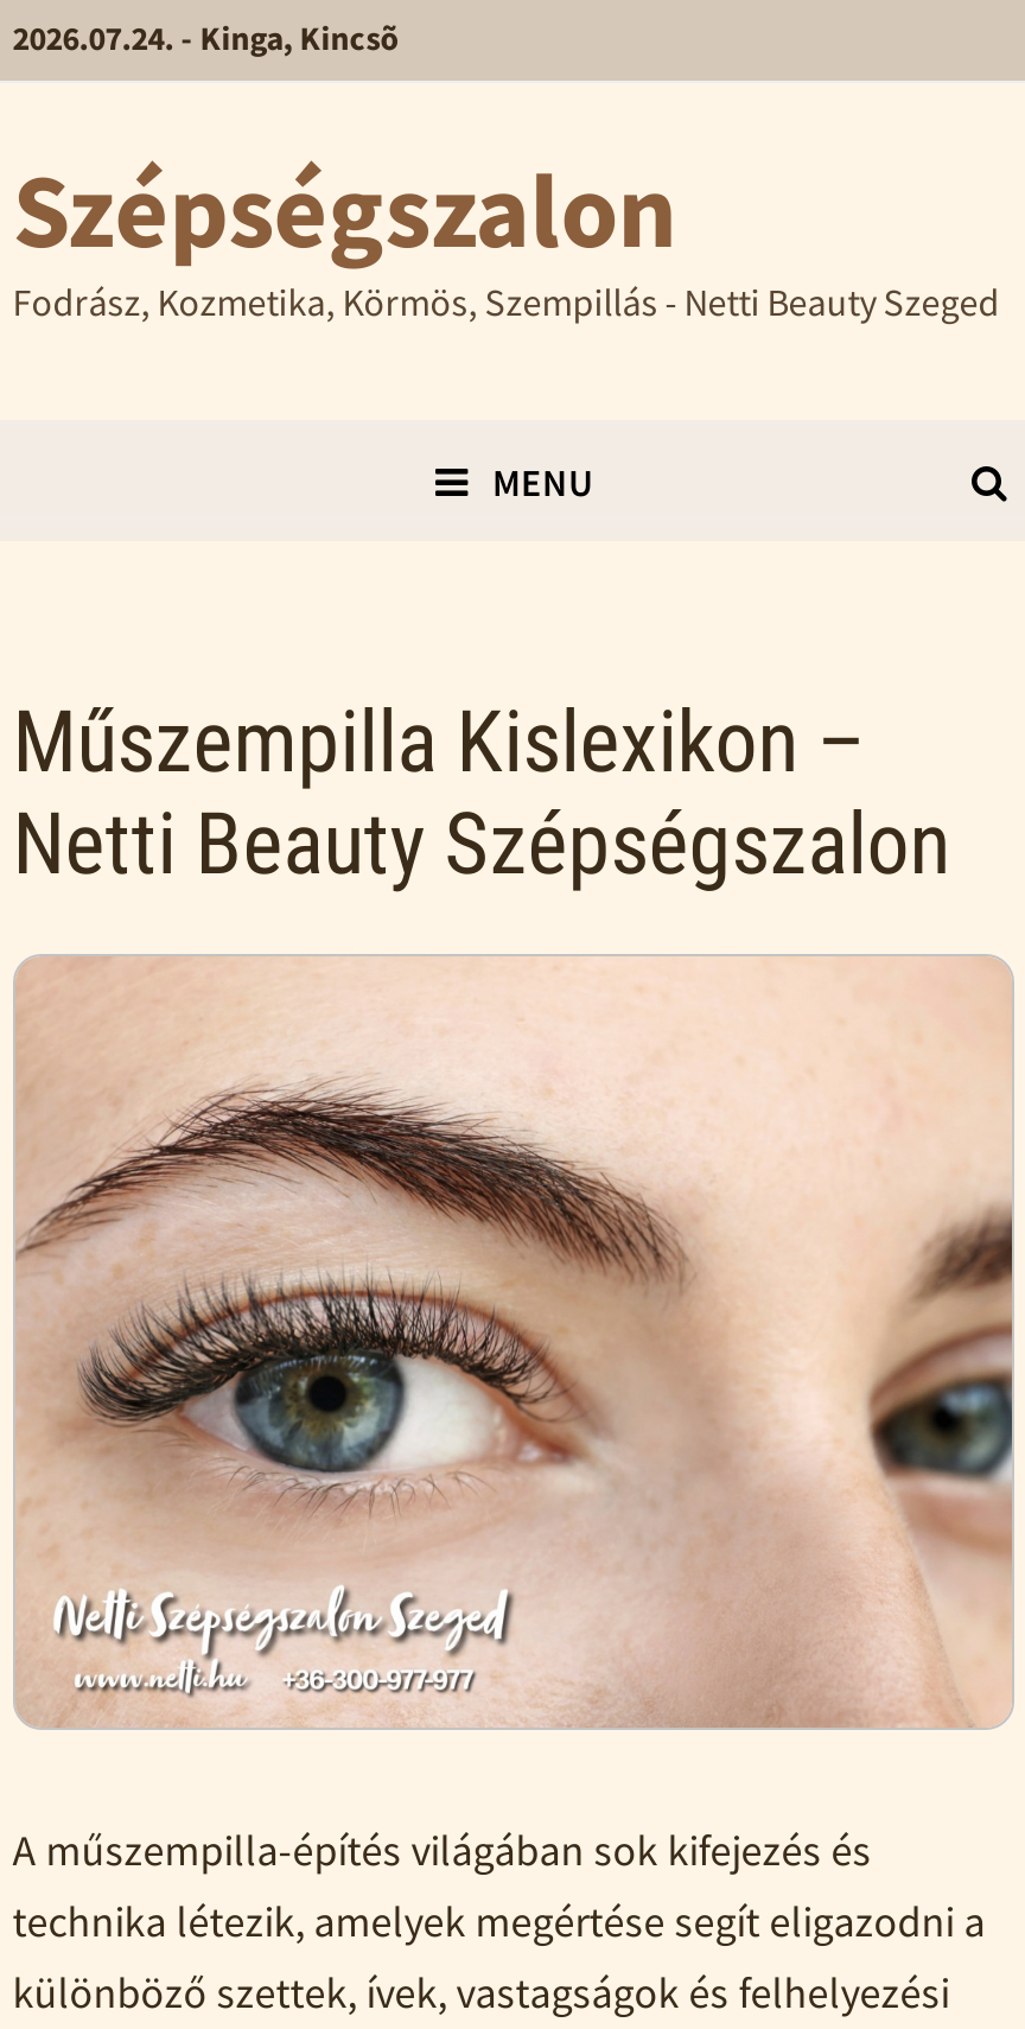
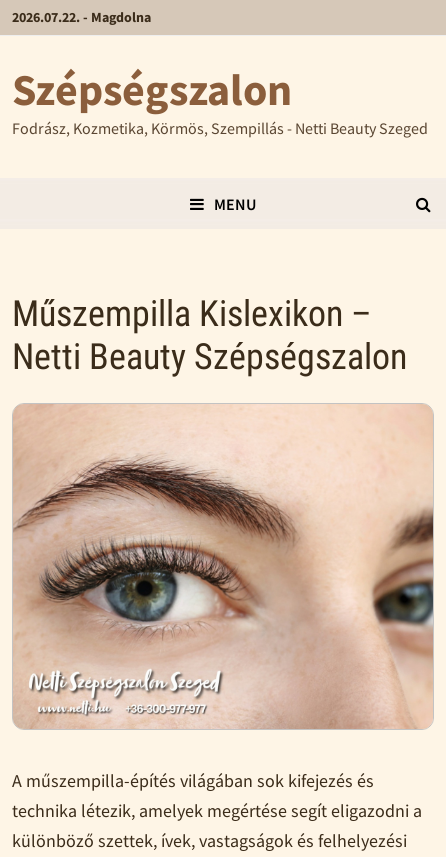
- 2026.07.24. - Kinga, Kincsõ
+ 2026.07.22. - Magdolna
